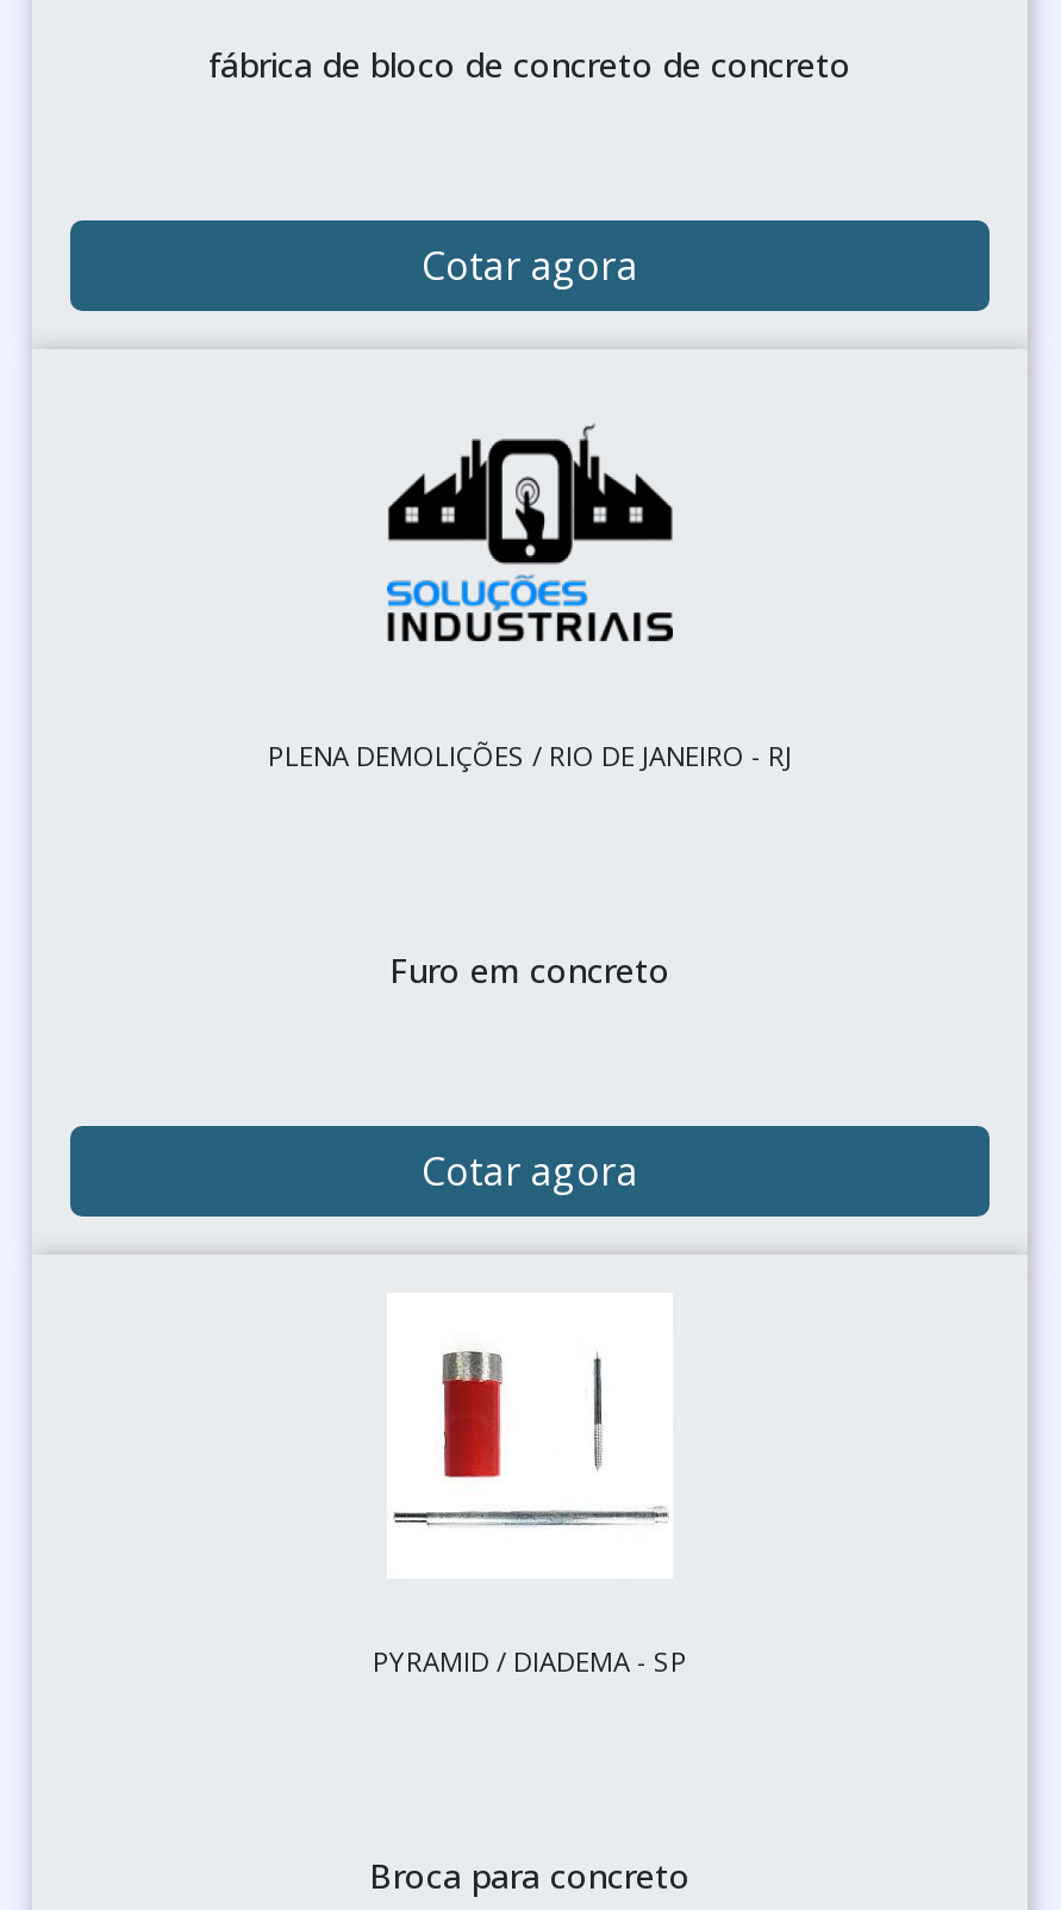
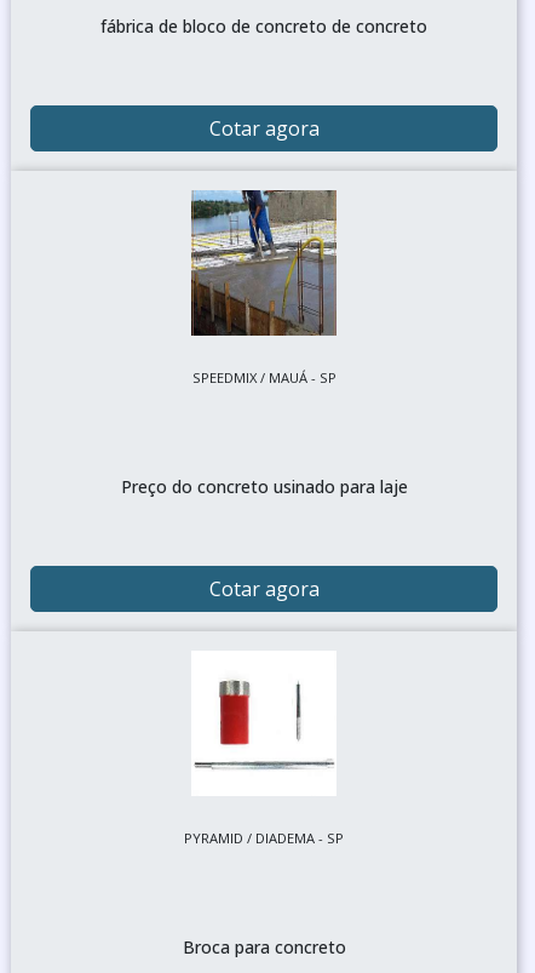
- [image]
- PLENA DEMOLIÇÕES / RIO DE JANEIRO - RJ
+ [image]
+ SPEEDMIX / MAUÁ - SP

- Furo em concreto
+ Preço do concreto usinado para laje
